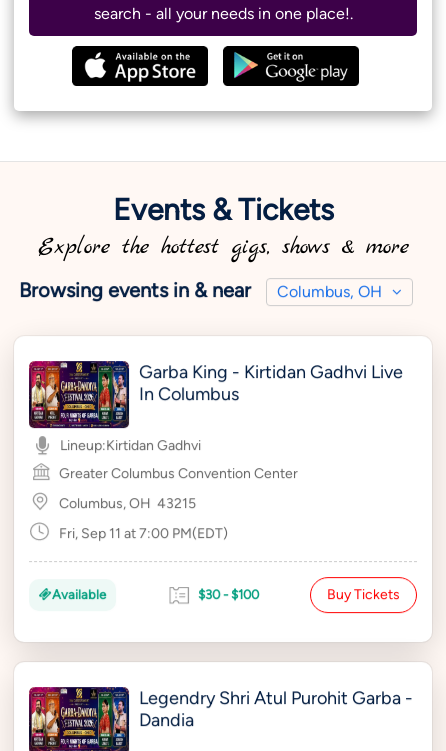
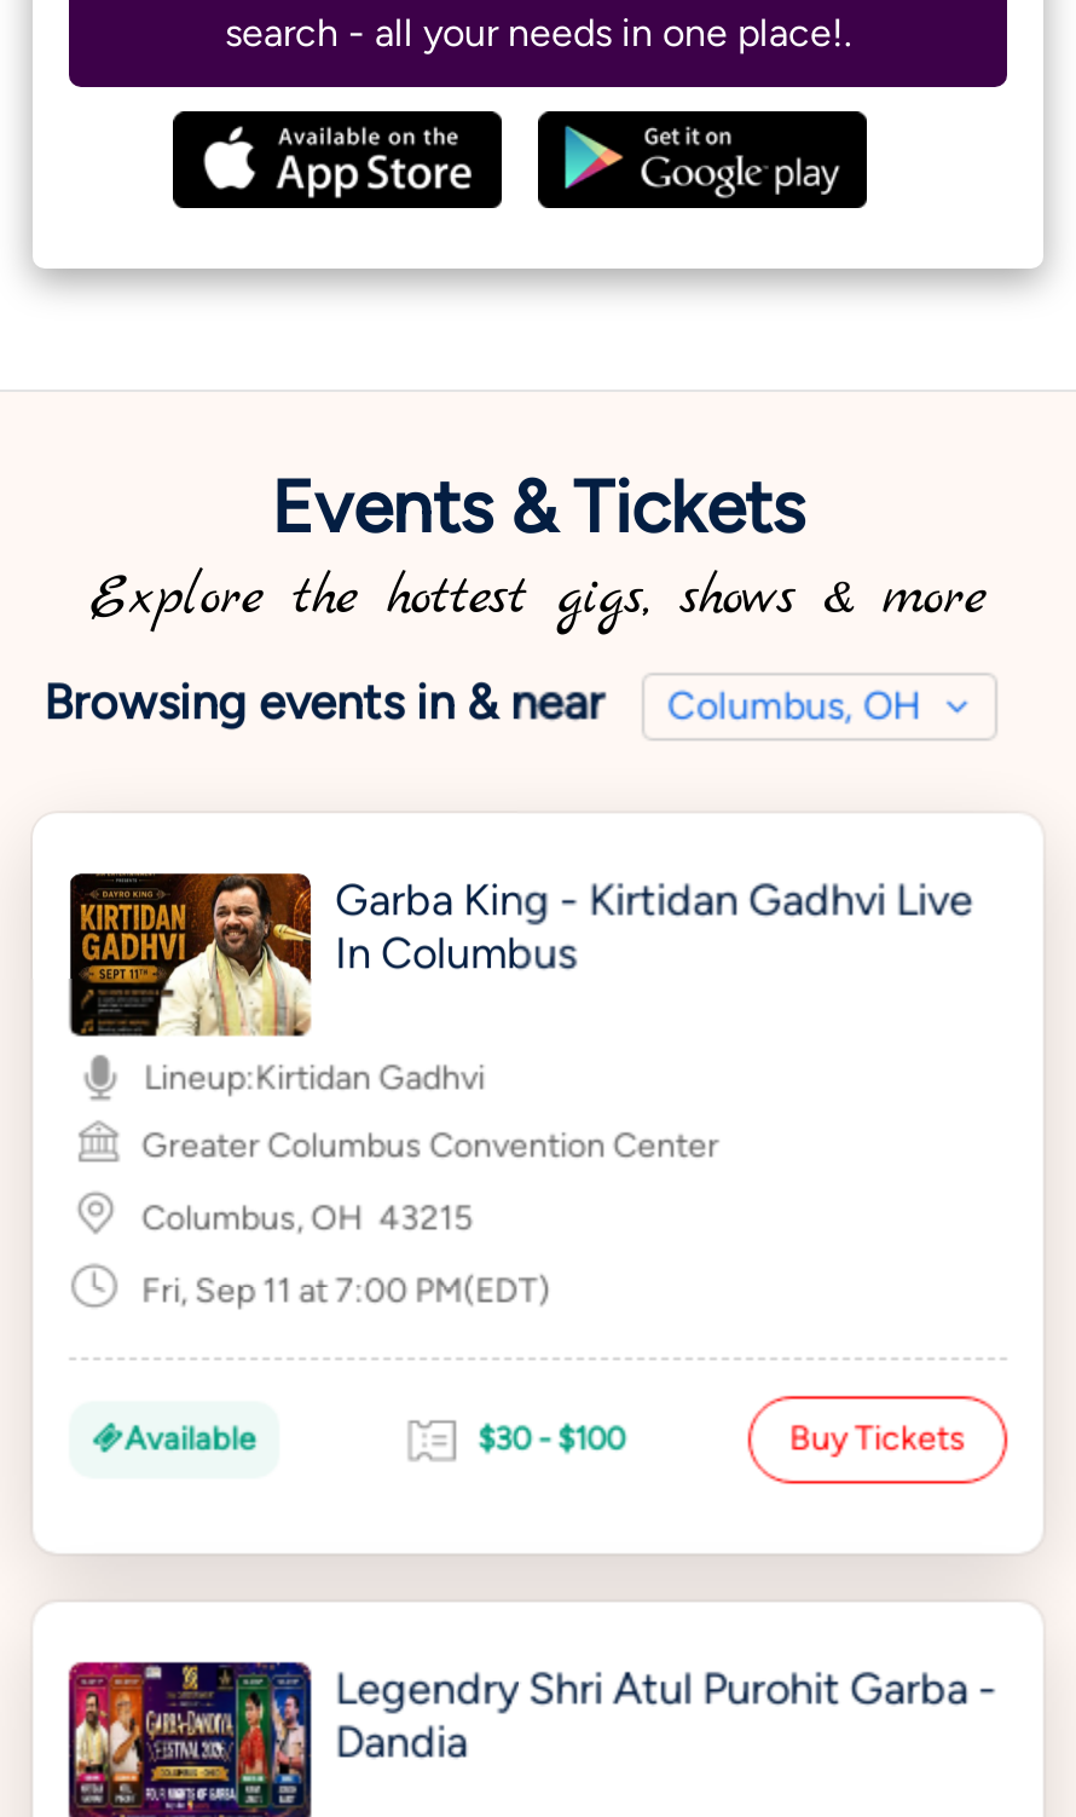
- [image]
+ [image]
